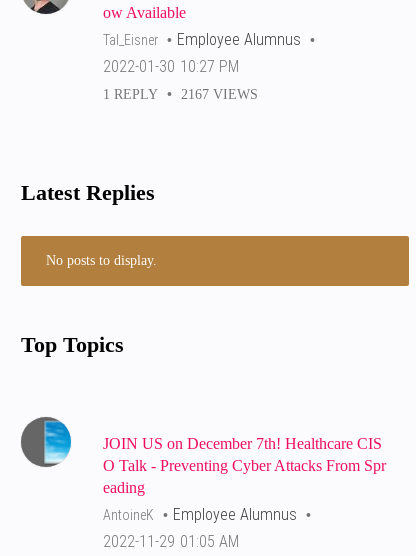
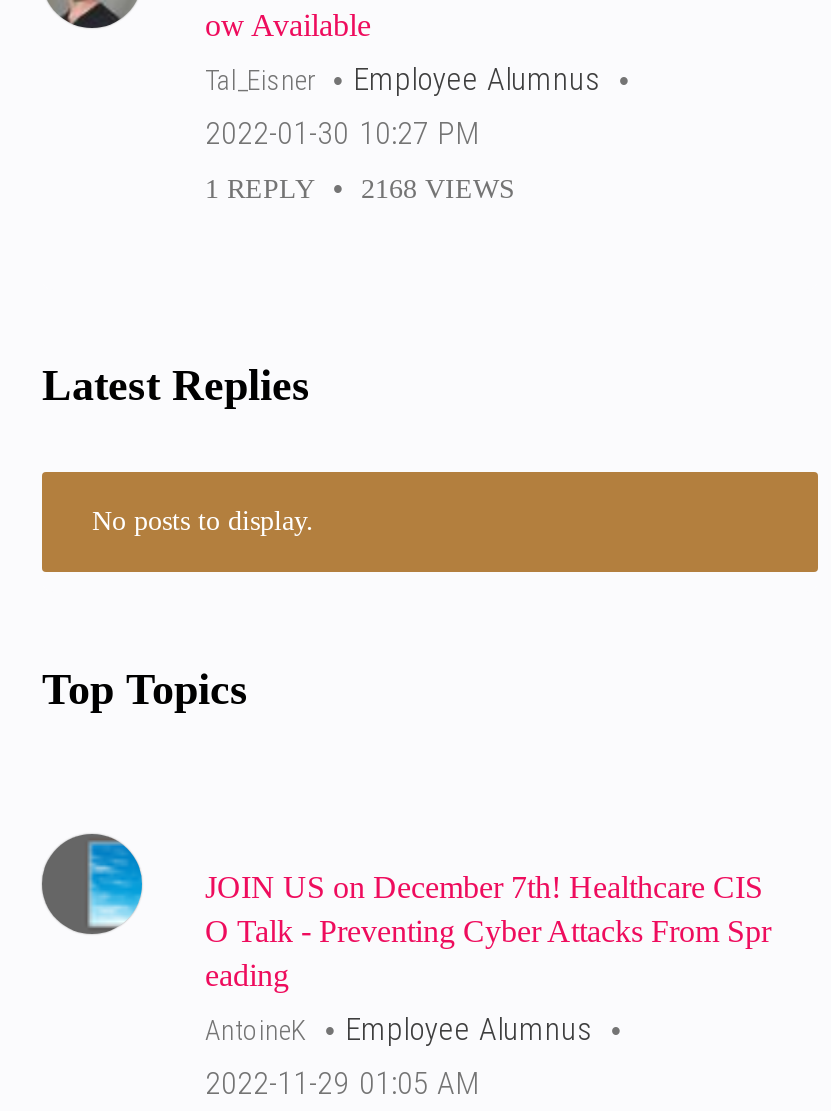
- 1 REPLY 2167 VIEWS
+ 1 REPLY 2168 VIEWS
